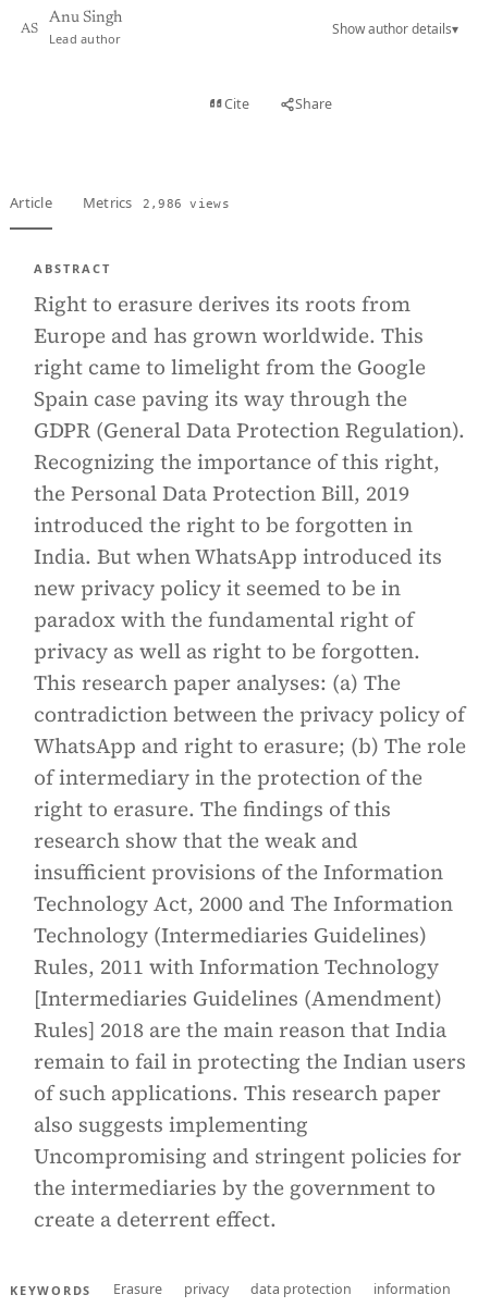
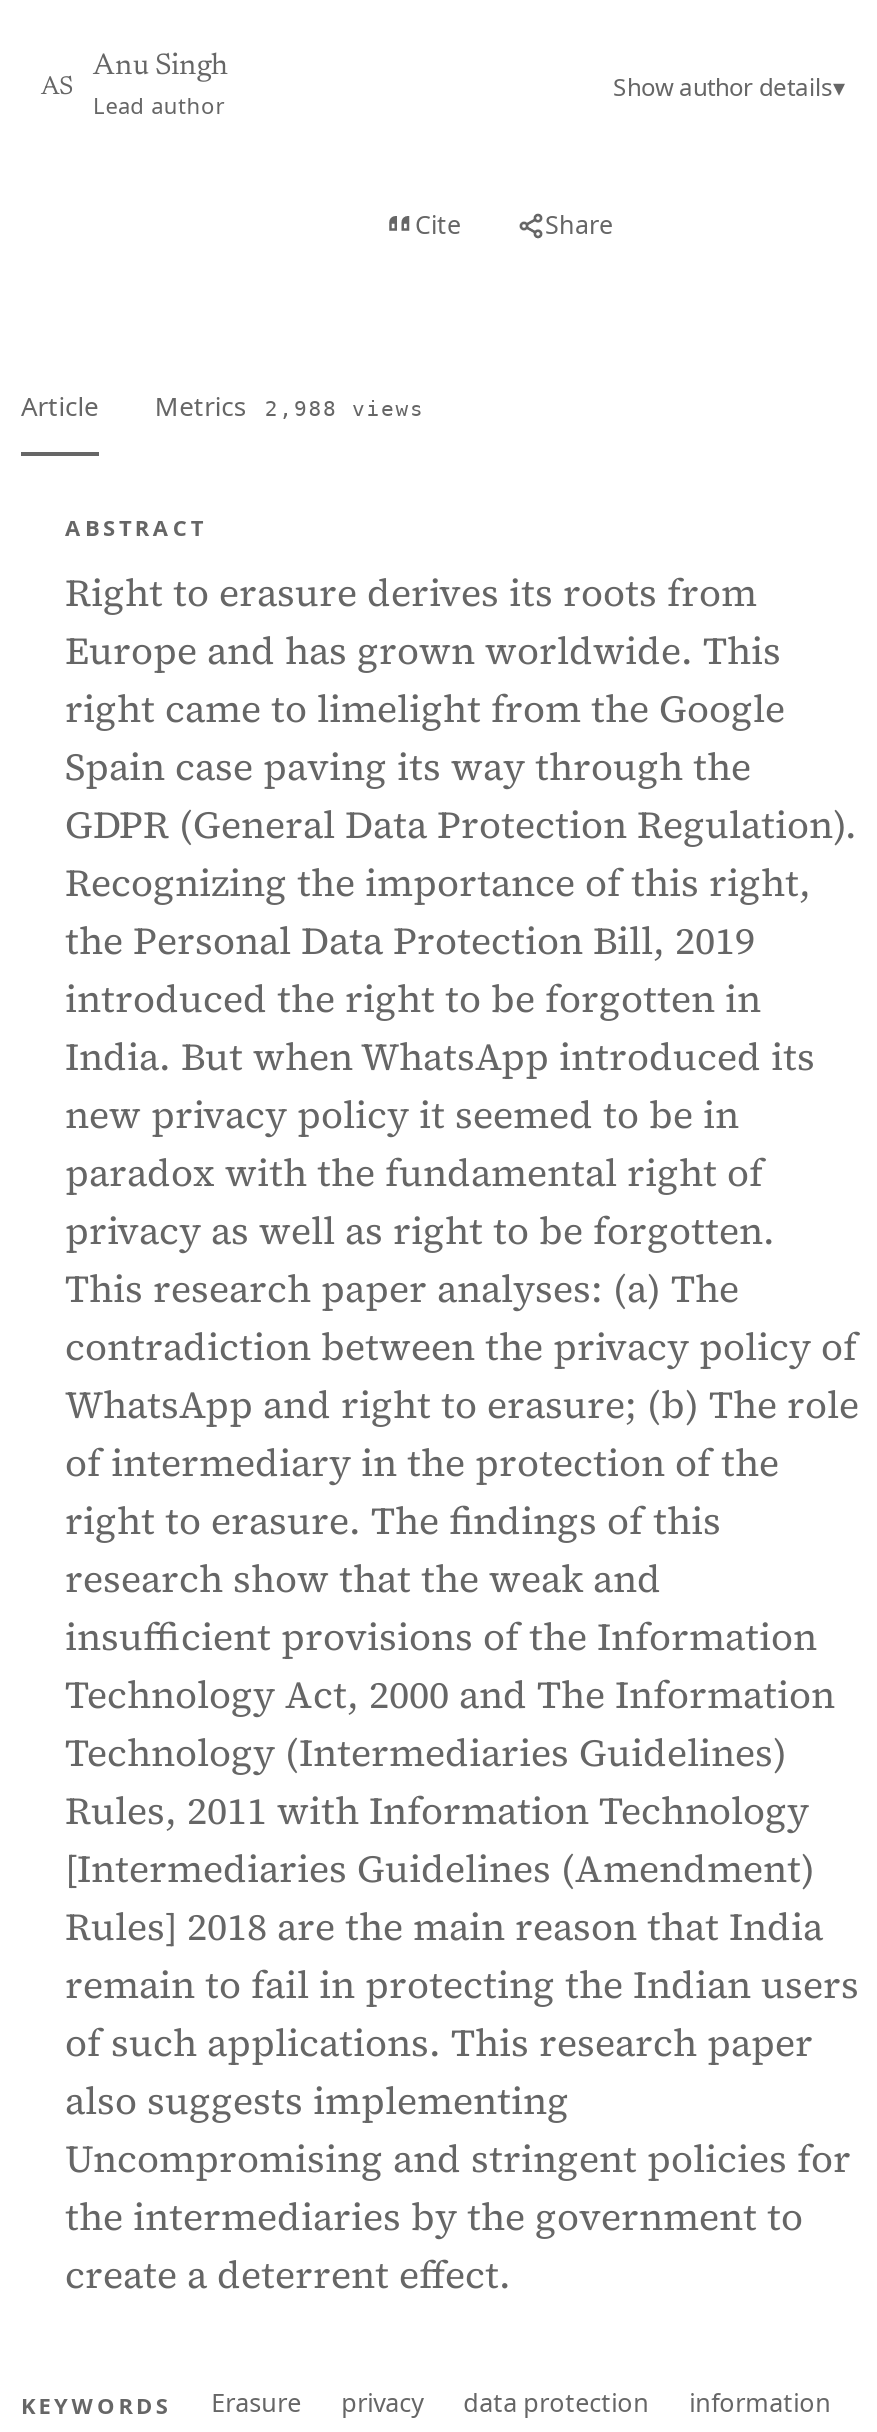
- Metrics 2,986 views
+ Metrics 2,988 views
